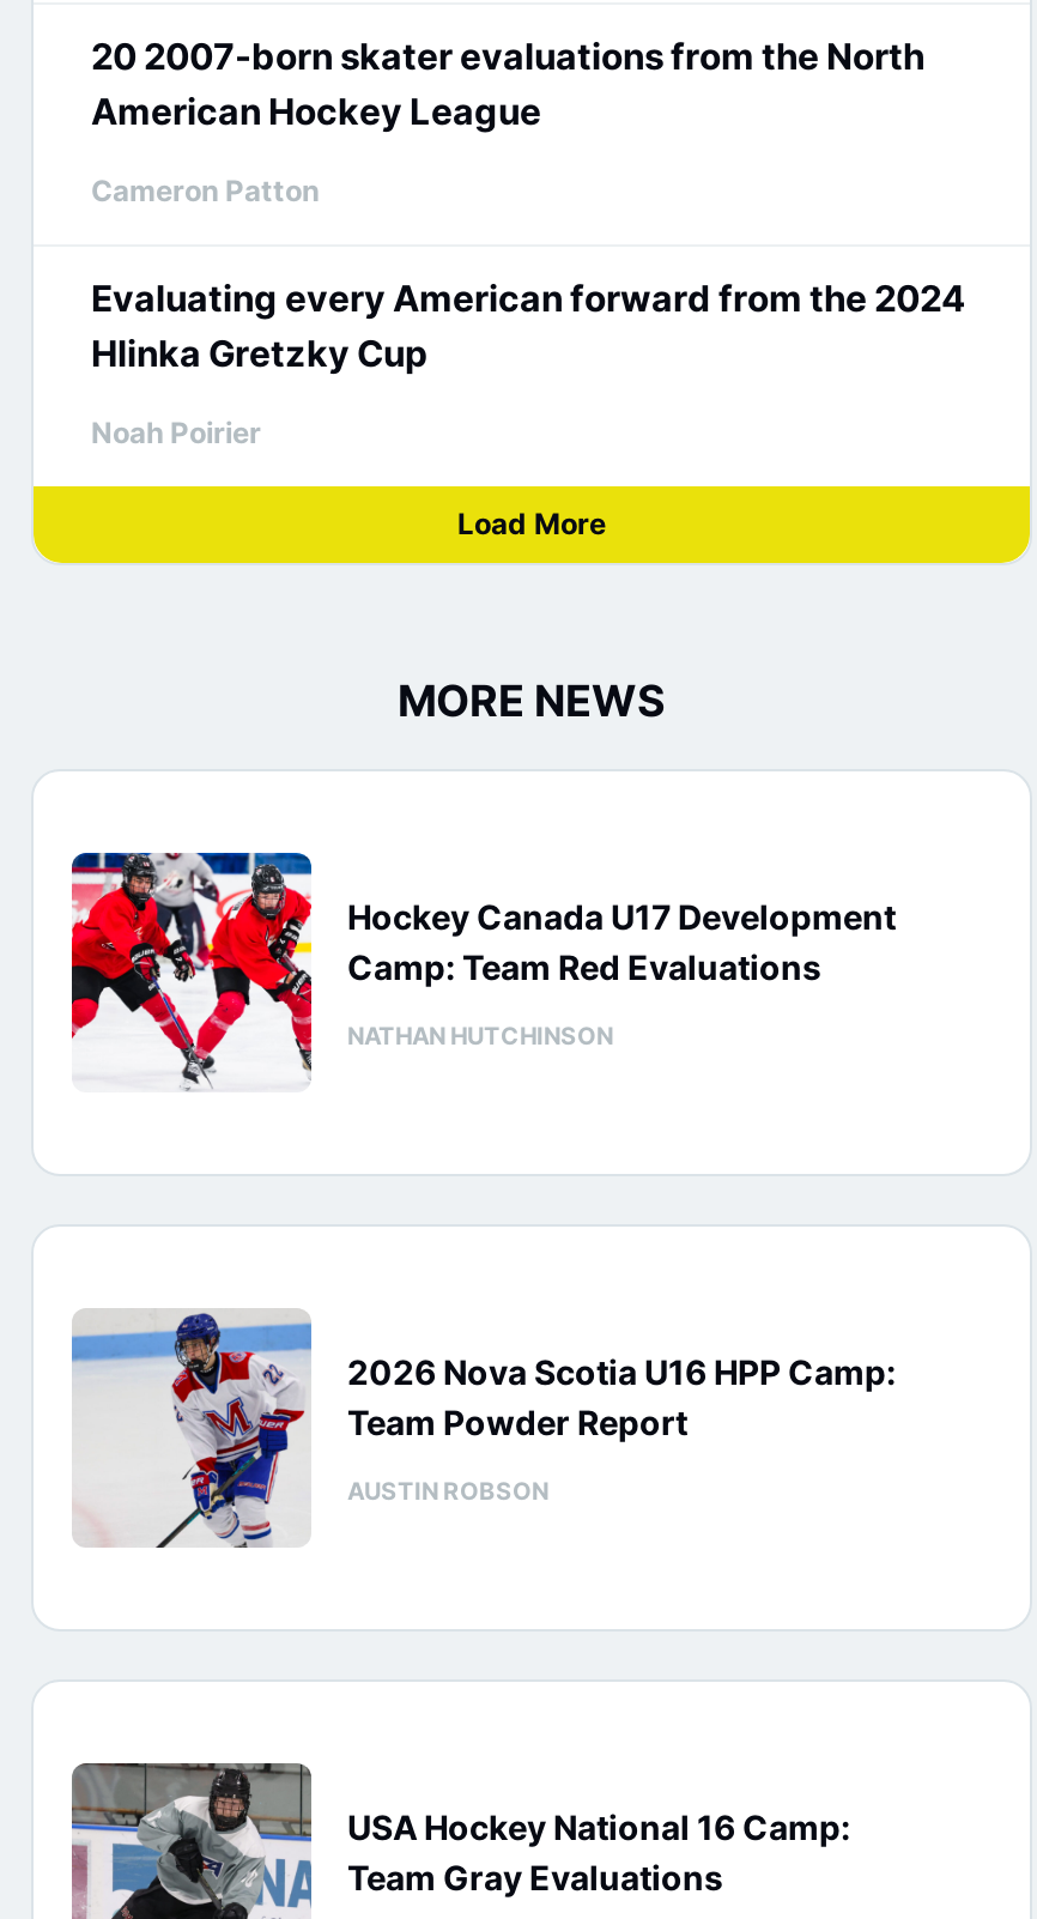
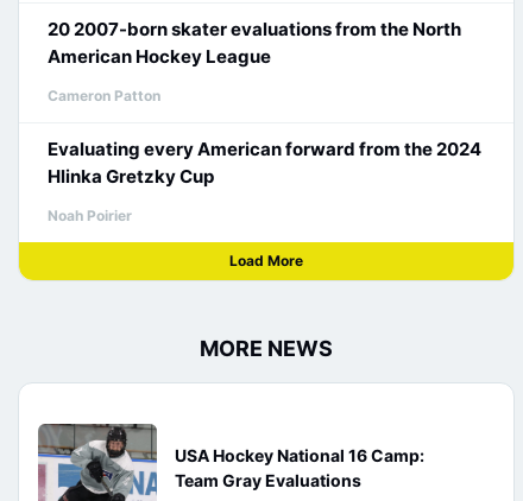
- [image]
- Hockey Canada U17 Development
- Camp: Team Red Evaluations
- NATHAN HUTCHINSON

- [image]
- 2026 Nova Scotia U16 HPP Camp:
- Team Powder Report
- AUSTIN ROBSON
